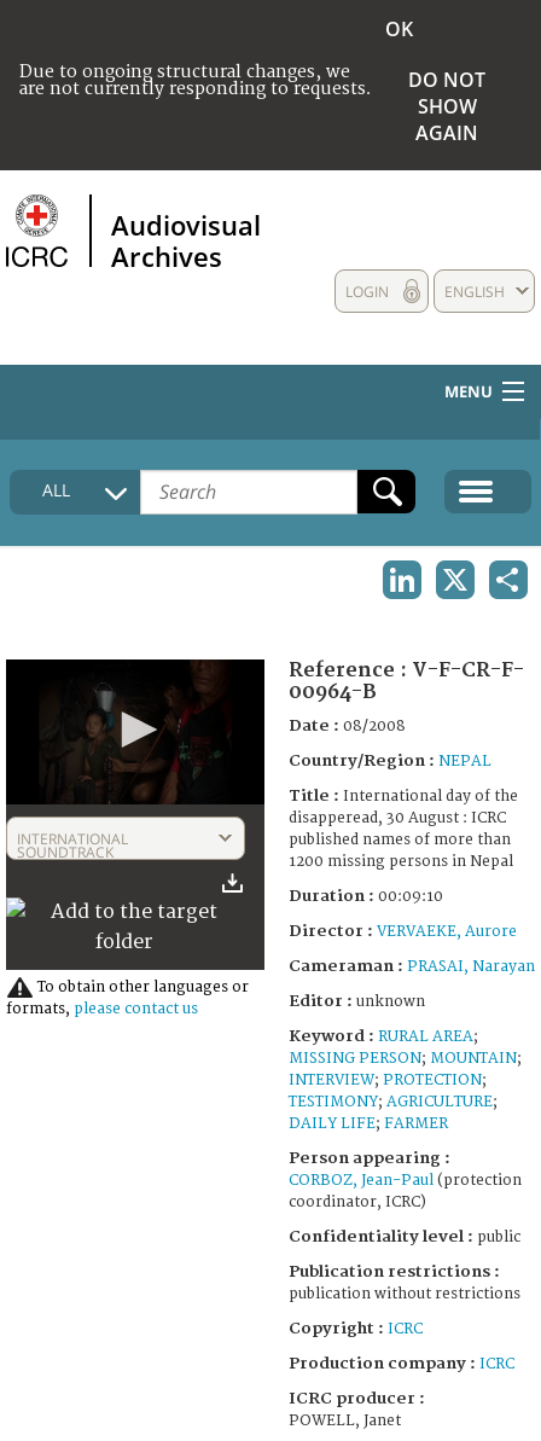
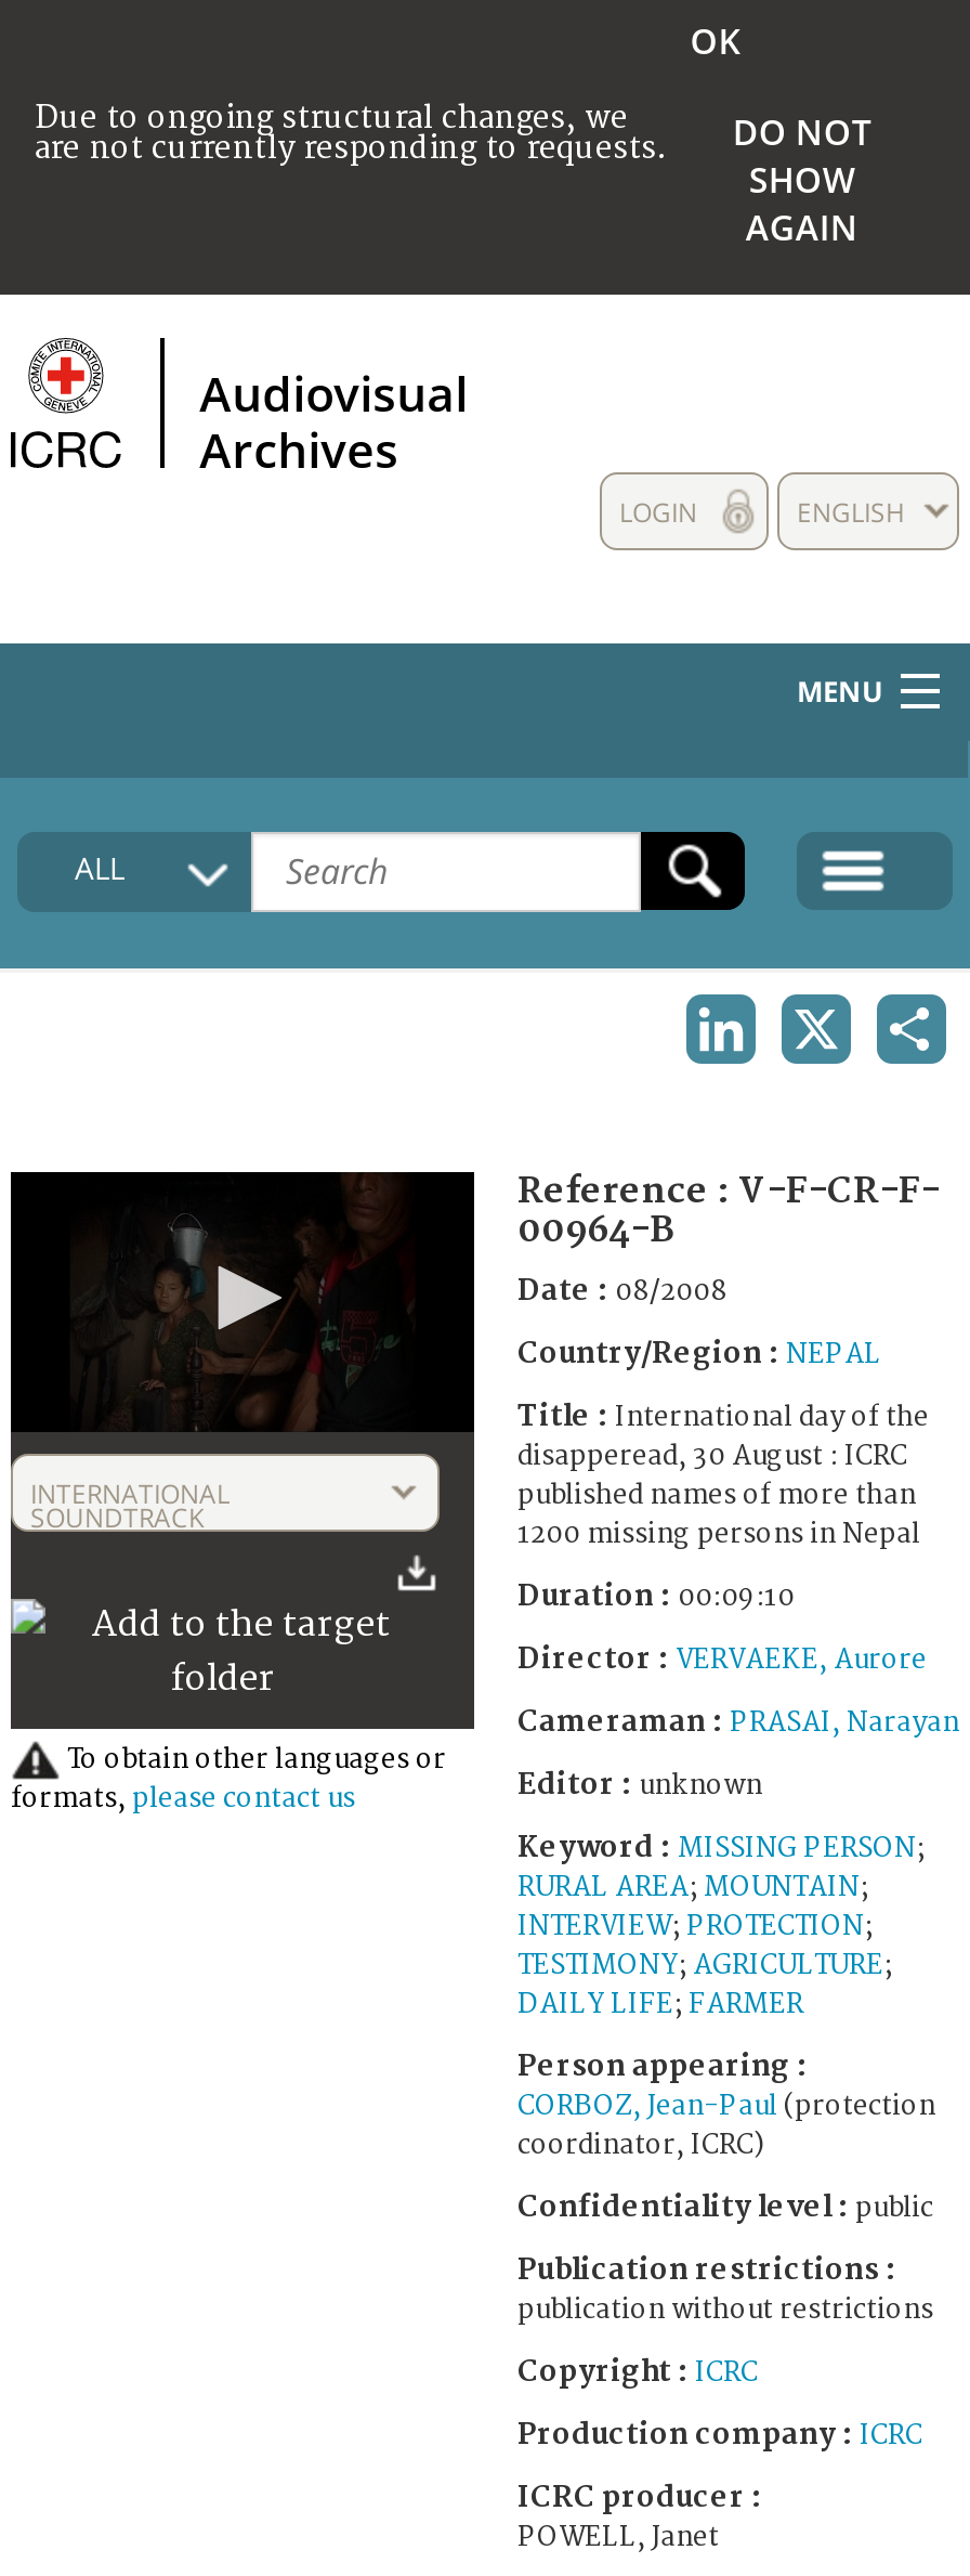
- Keyword : RURAL AREA;
+ Keyword : MISSING PERSON;

- MISSING PERSON; MOUNTAIN;
+ RURAL AREA; MOUNTAIN;
